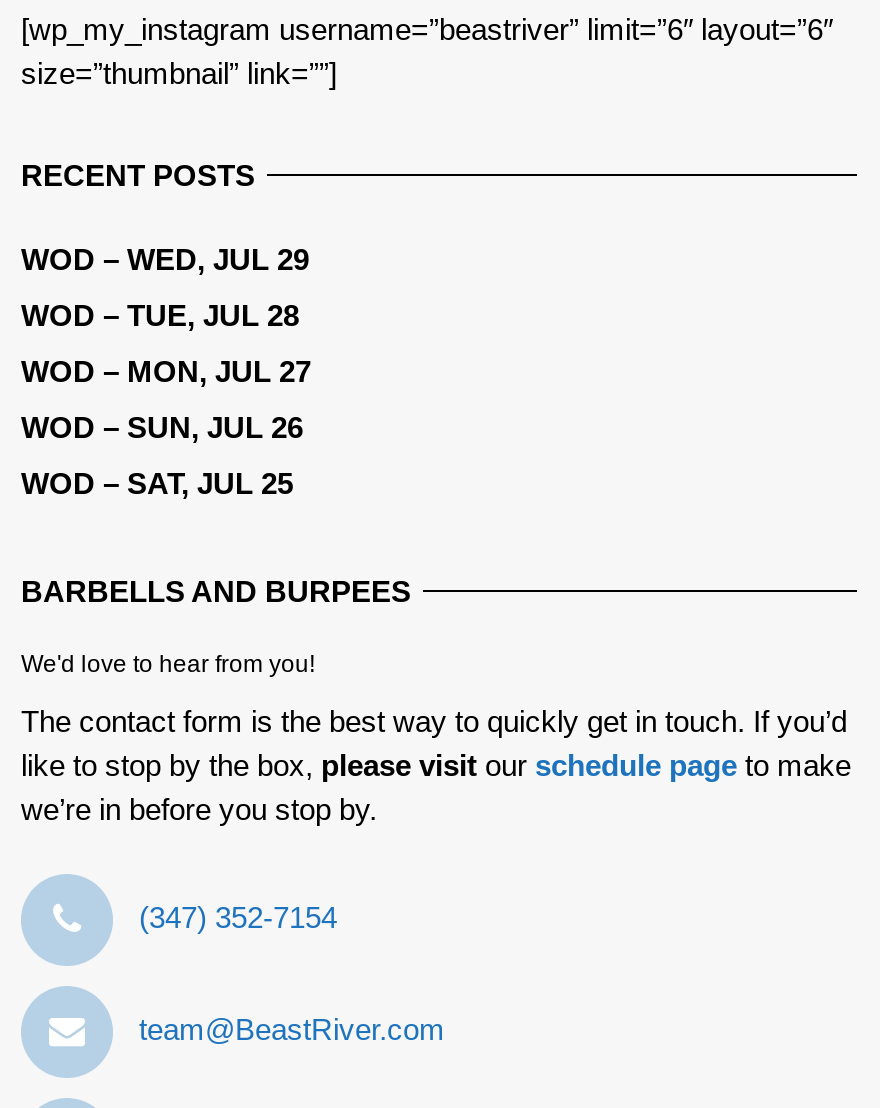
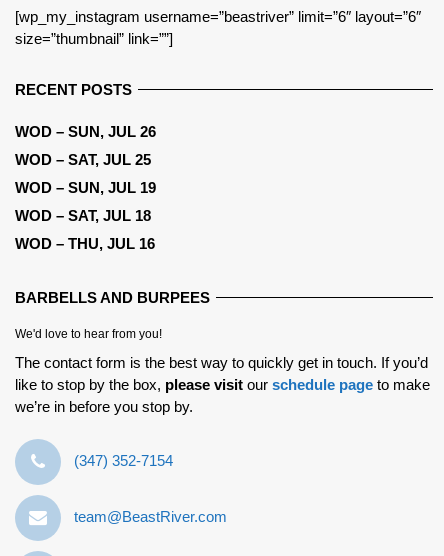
- WOD – WED, JUL 29
- WOD – TUE, JUL 28
- WOD – MON, JUL 27

moved up: WOD – SUN, JUL 26 | WOD – SAT, JUL 25

+ WOD – SUN, JUL 19
+ WOD – SAT, JUL 18
+ WOD – THU, JUL 16
